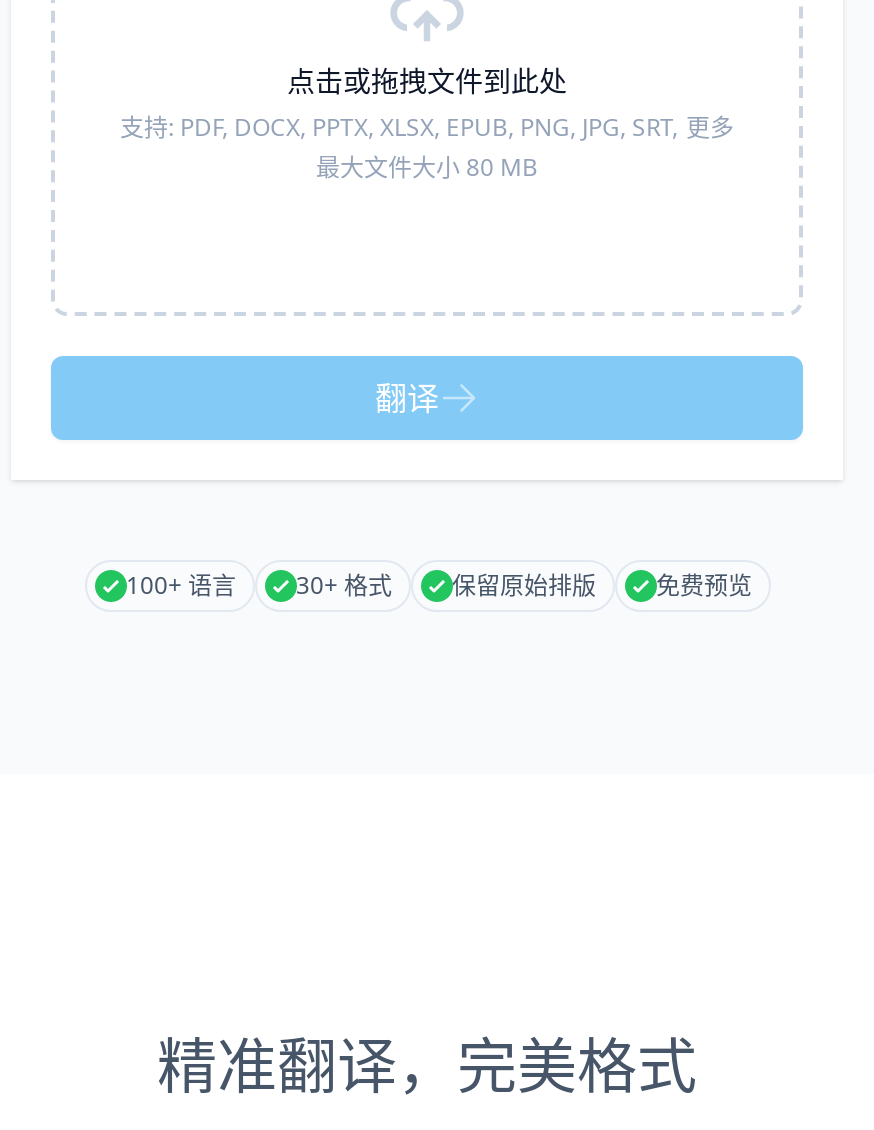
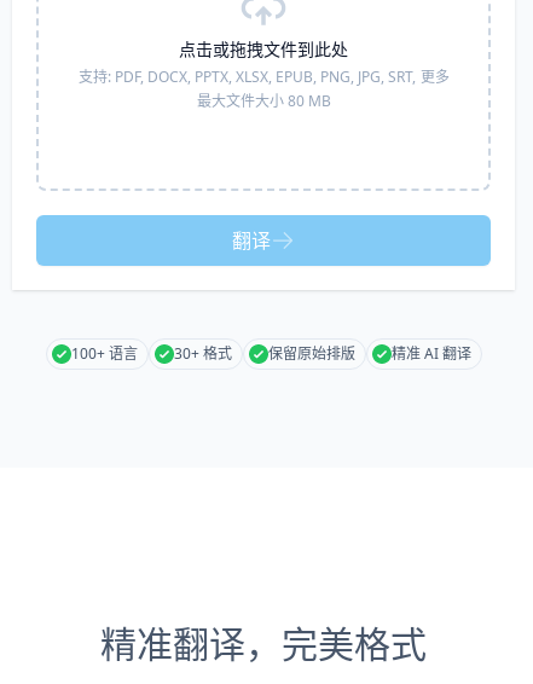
- 免费预览
+ 精准 AI 翻译
